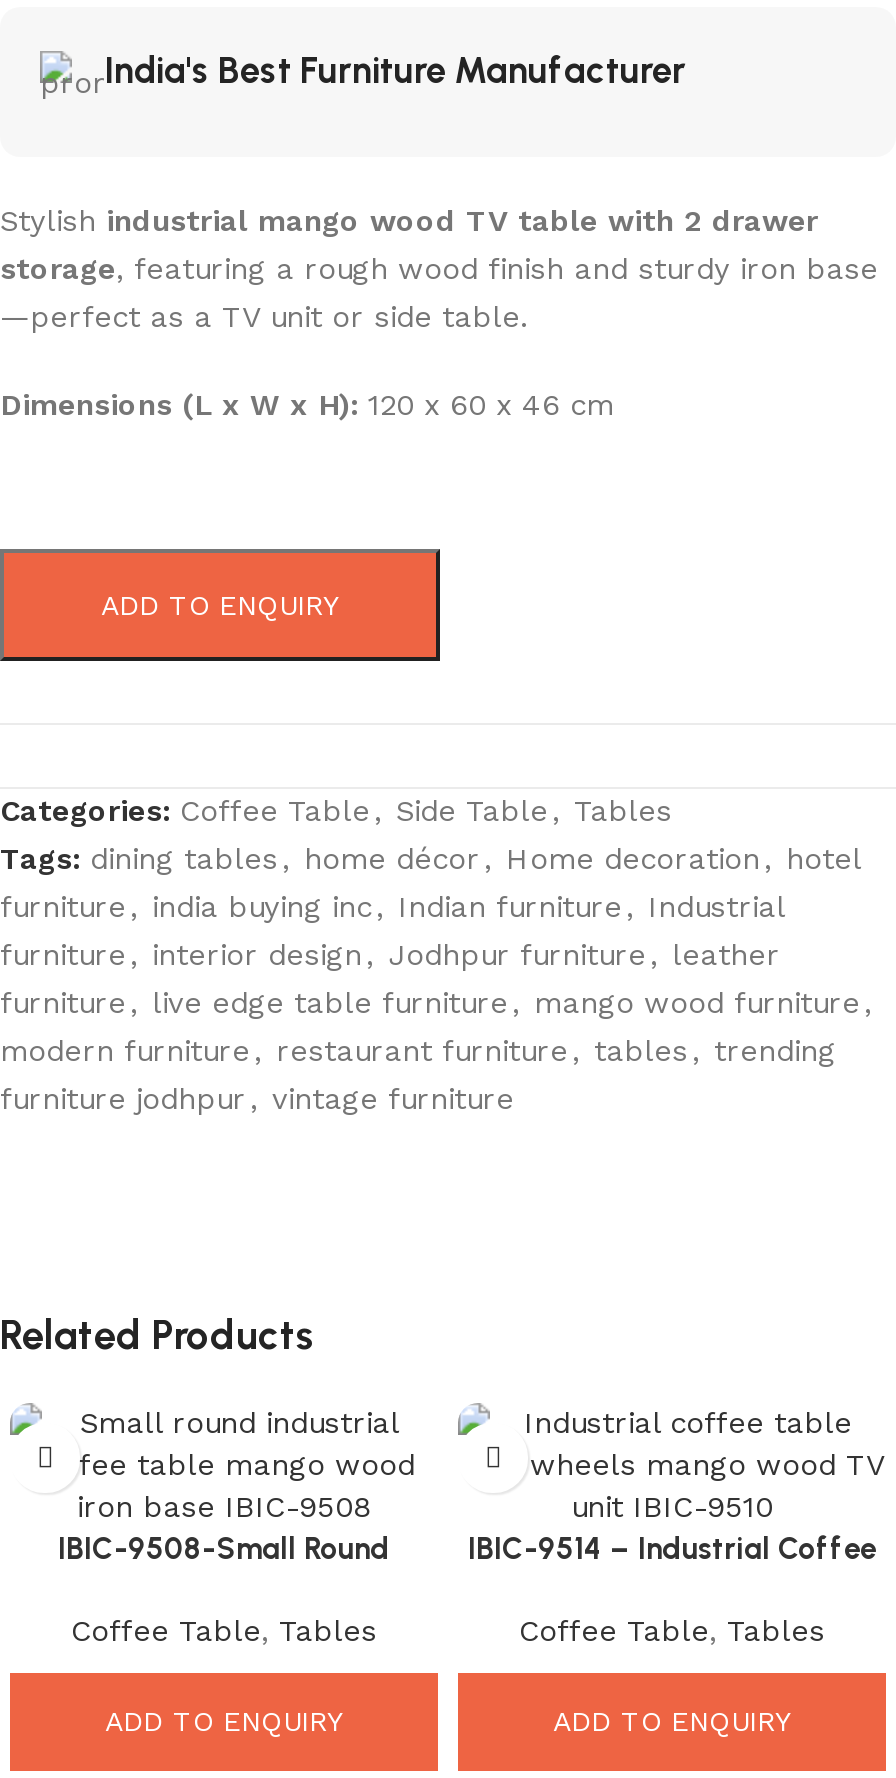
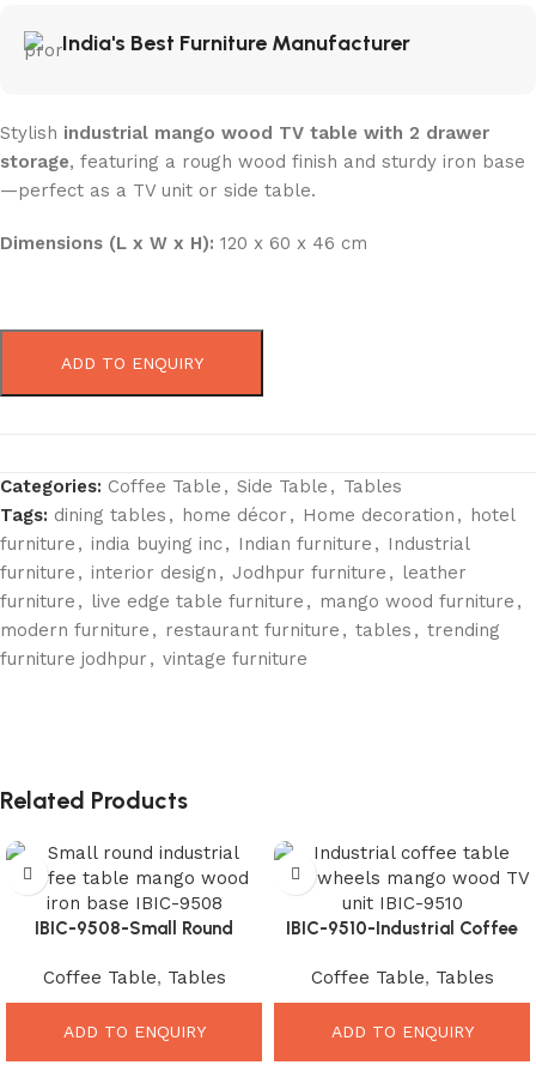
- IBIC-9514 – Industrial Coffee
+ IBIC-9510-Industrial Coffee
